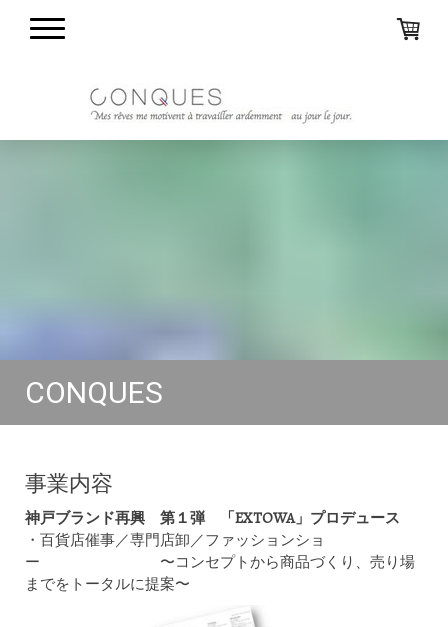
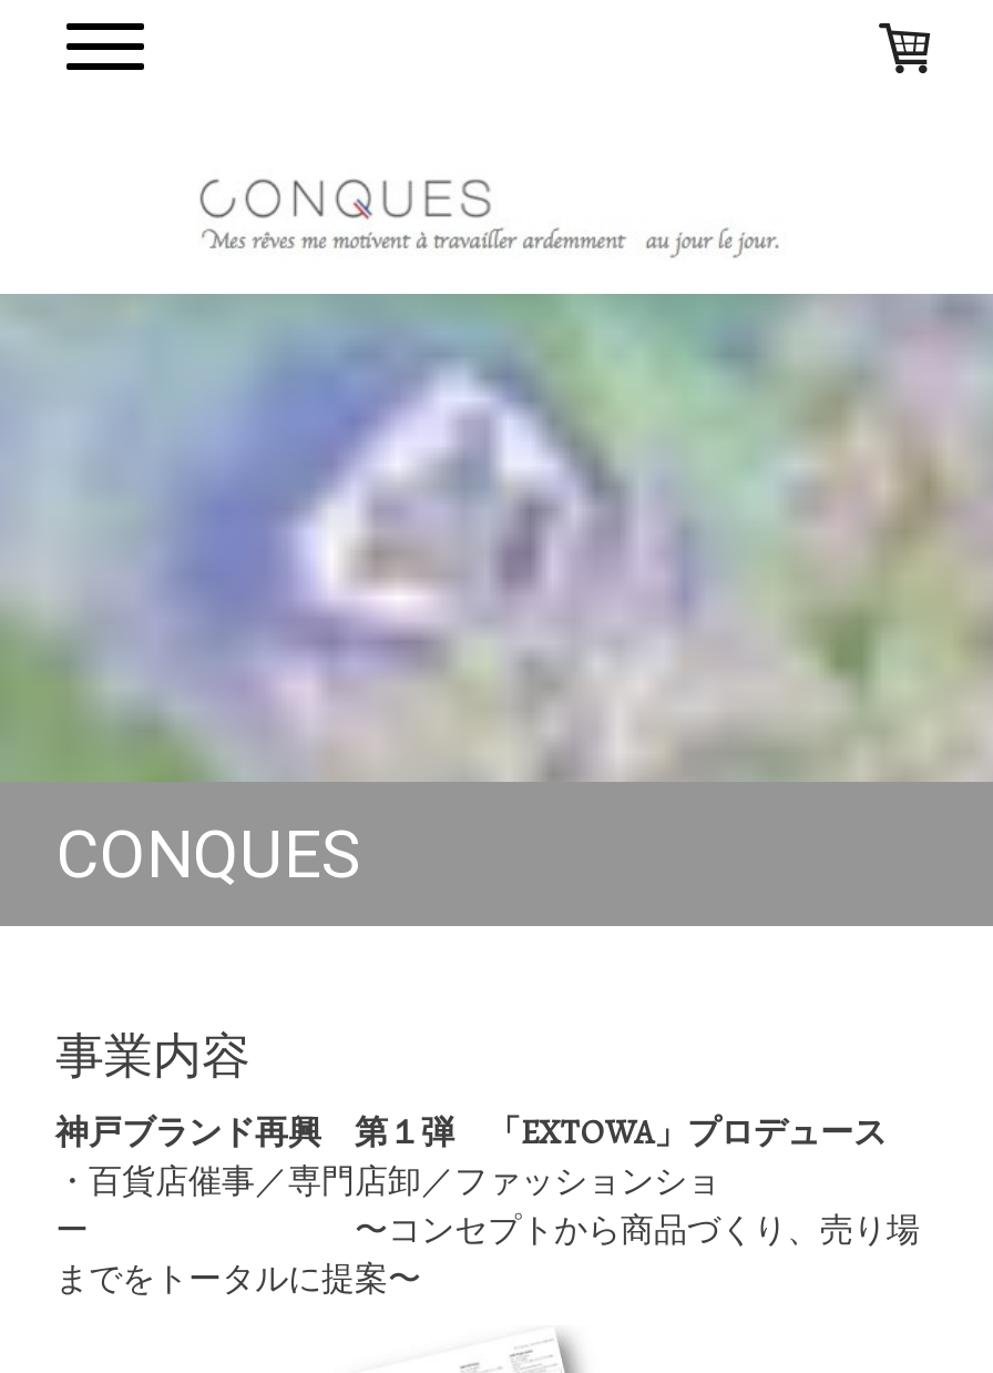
- [image]
+ [image]
